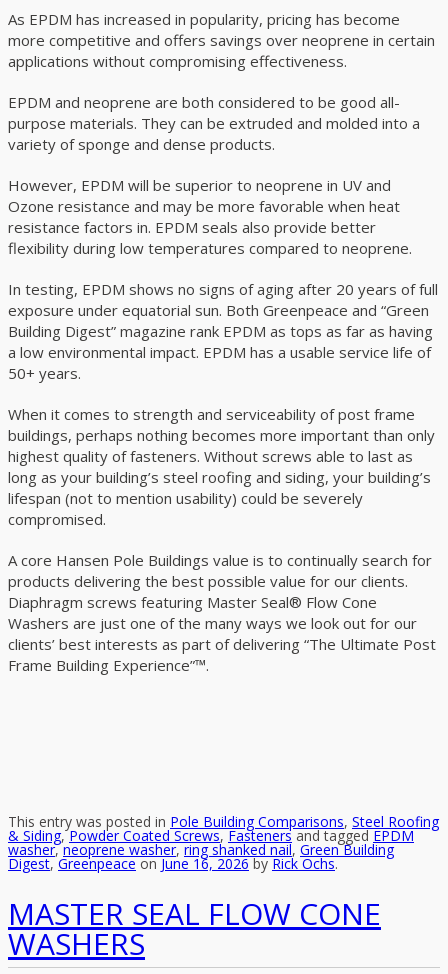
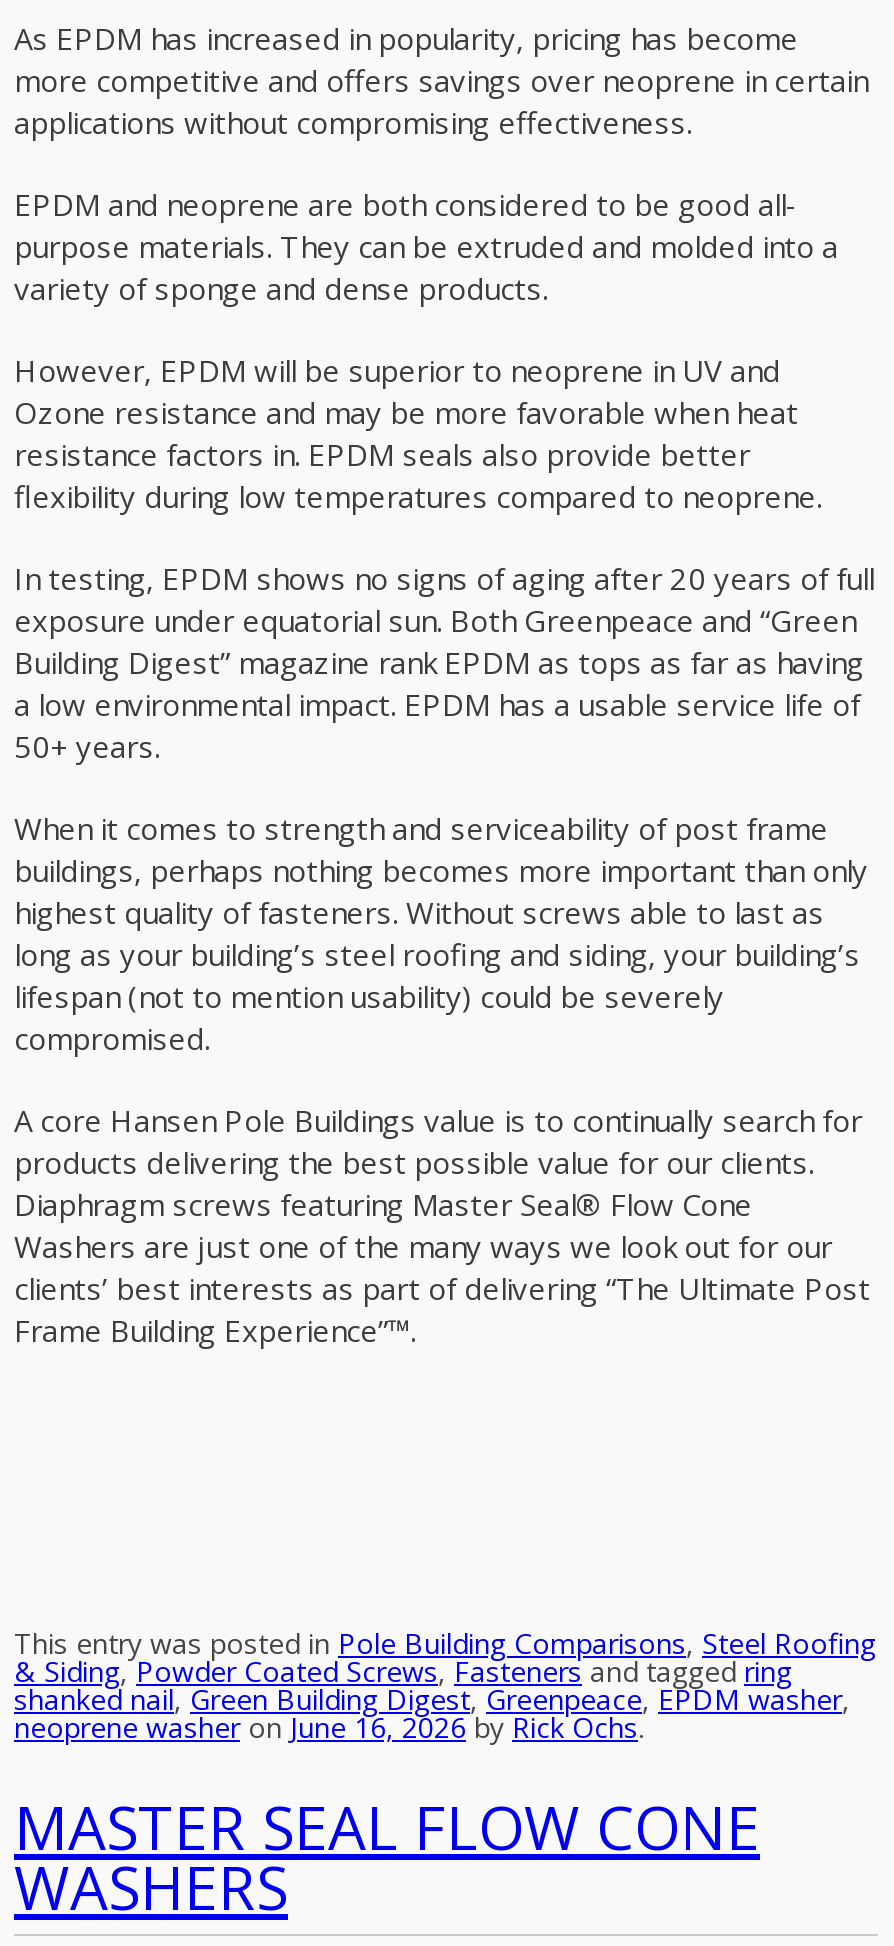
- & Siding,Powder Coated Screws,Fastenersand taggedEPDM
- washer,neoprene washer,ring shanked nail,Green Building
- Digest,GreenpeaceonJune 16, 2026byRick Ochs.
+ & Siding,Powder Coated Screws,Fastenersand taggedring
+ shanked nail,Green Building Digest,Greenpeace,EPDM washer,
+ neoprene washeronJune 16, 2026byRick Ochs.
